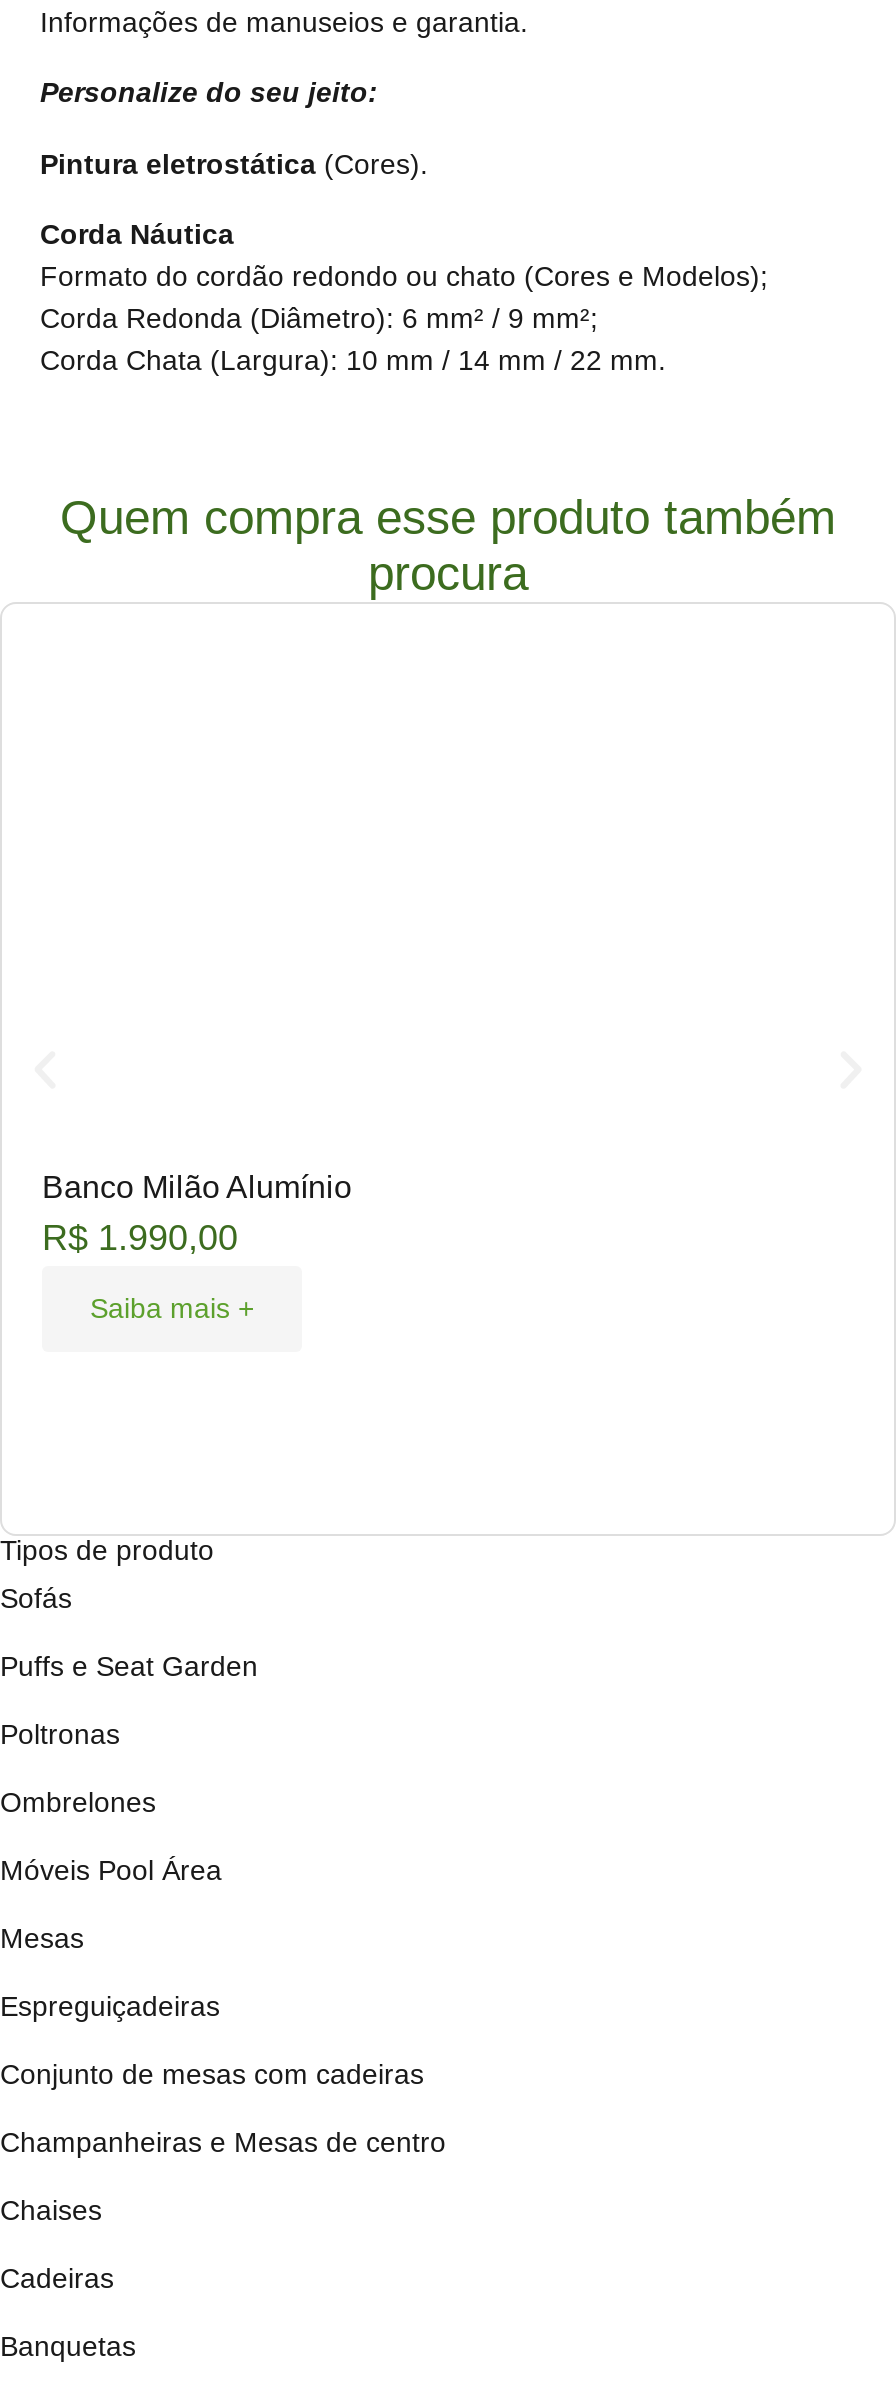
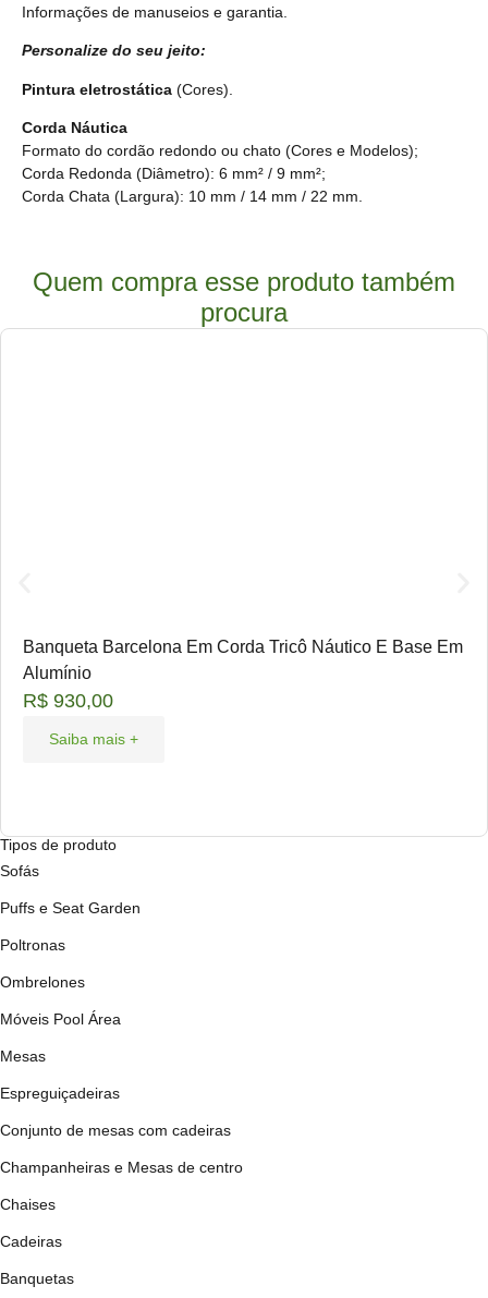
- Banco Milão Alumínio
- R$1.990,00
+ Banqueta Barcelona Em Corda Tricô Náutico E Base Em
+ Alumínio
+ R$930,00

moved down: Saiba mais +
